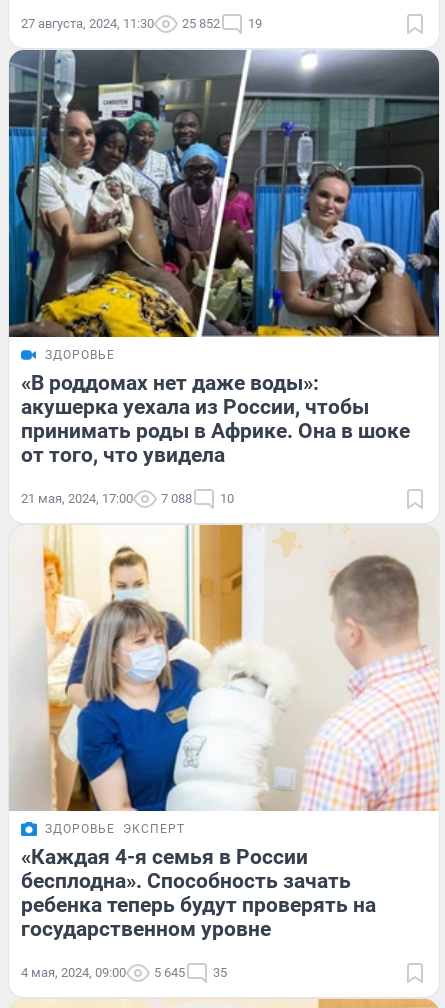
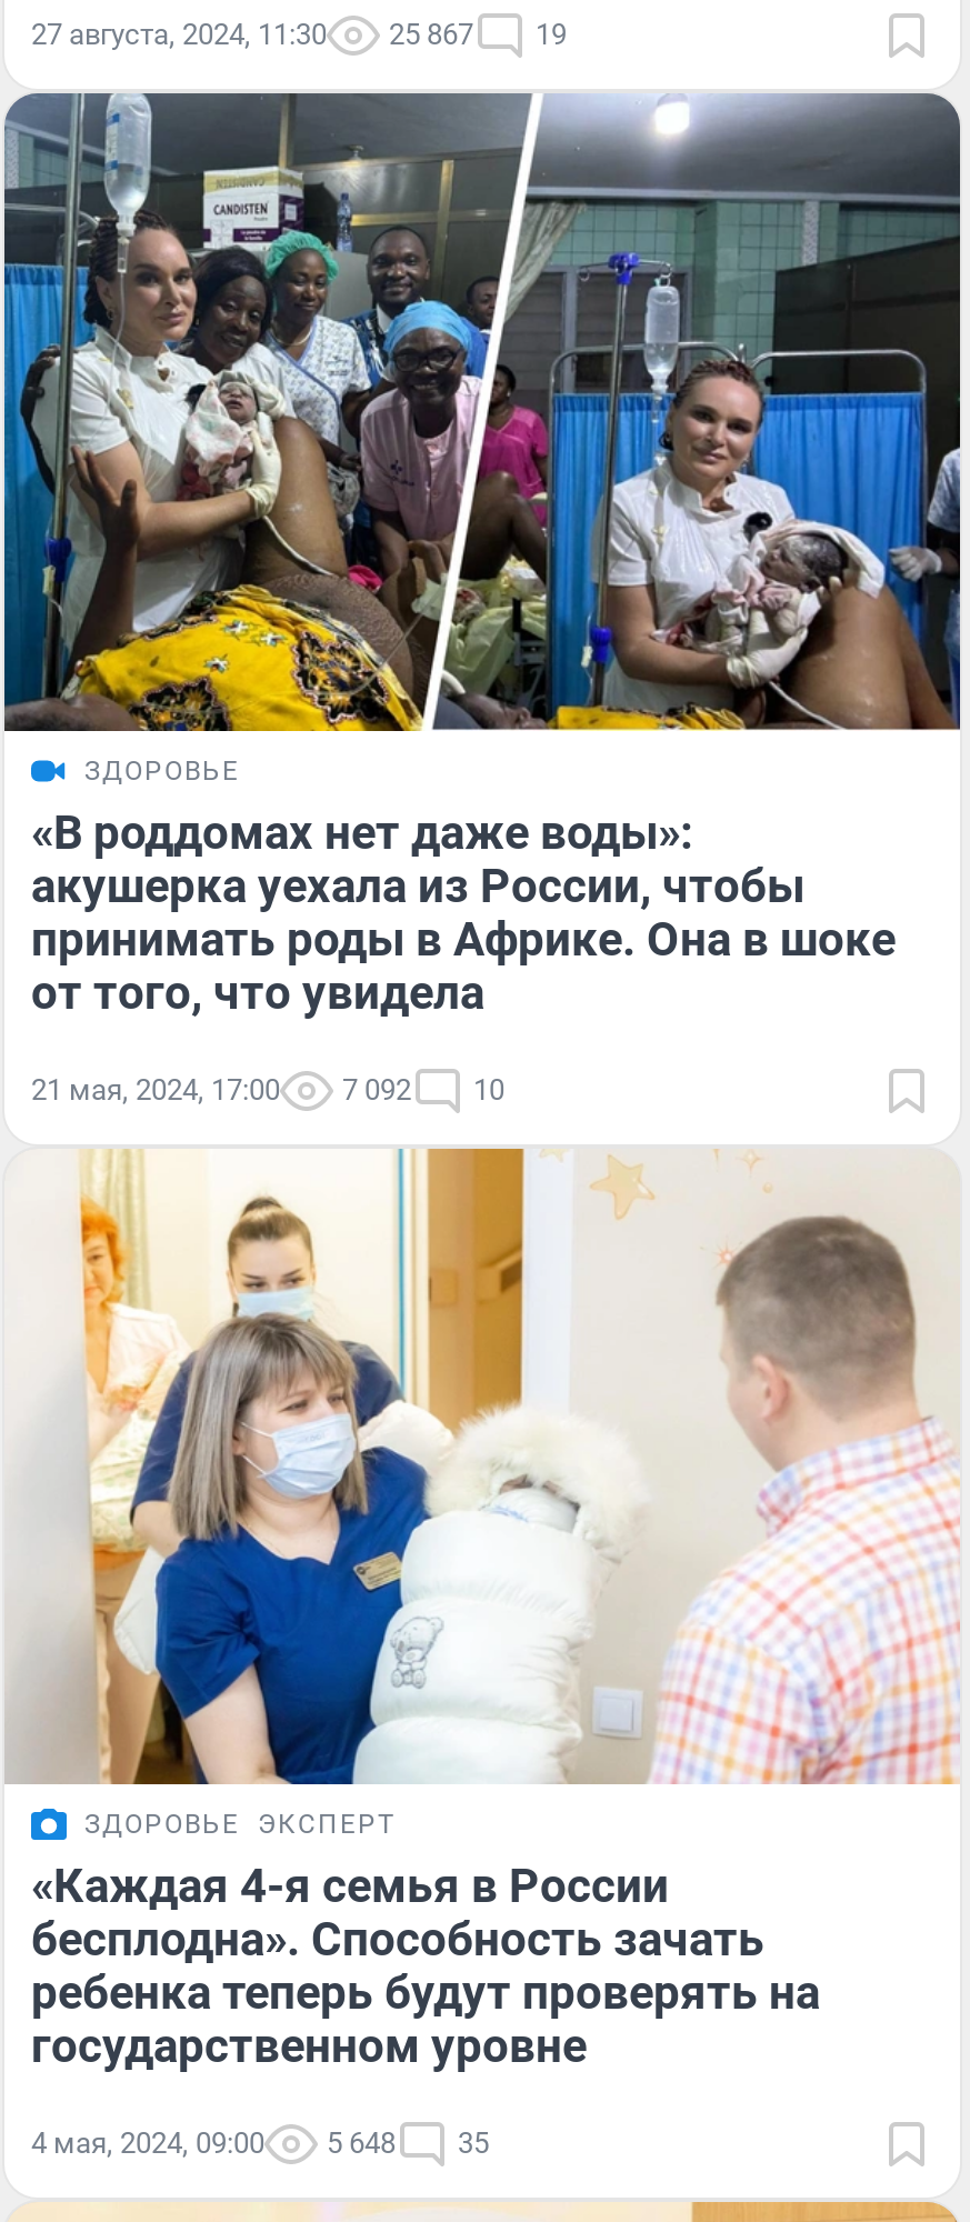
- 27 августа, 2024, 11:30 25 852 19
+ 27 августа, 2024, 11:30 25 867 19

- 21 мая, 2024, 17:00 7 088 10
+ 21 мая, 2024, 17:00 7 092 10

- 4 мая, 2024, 09:00 5 645 35
+ 4 мая, 2024, 09:00 5 648 35
